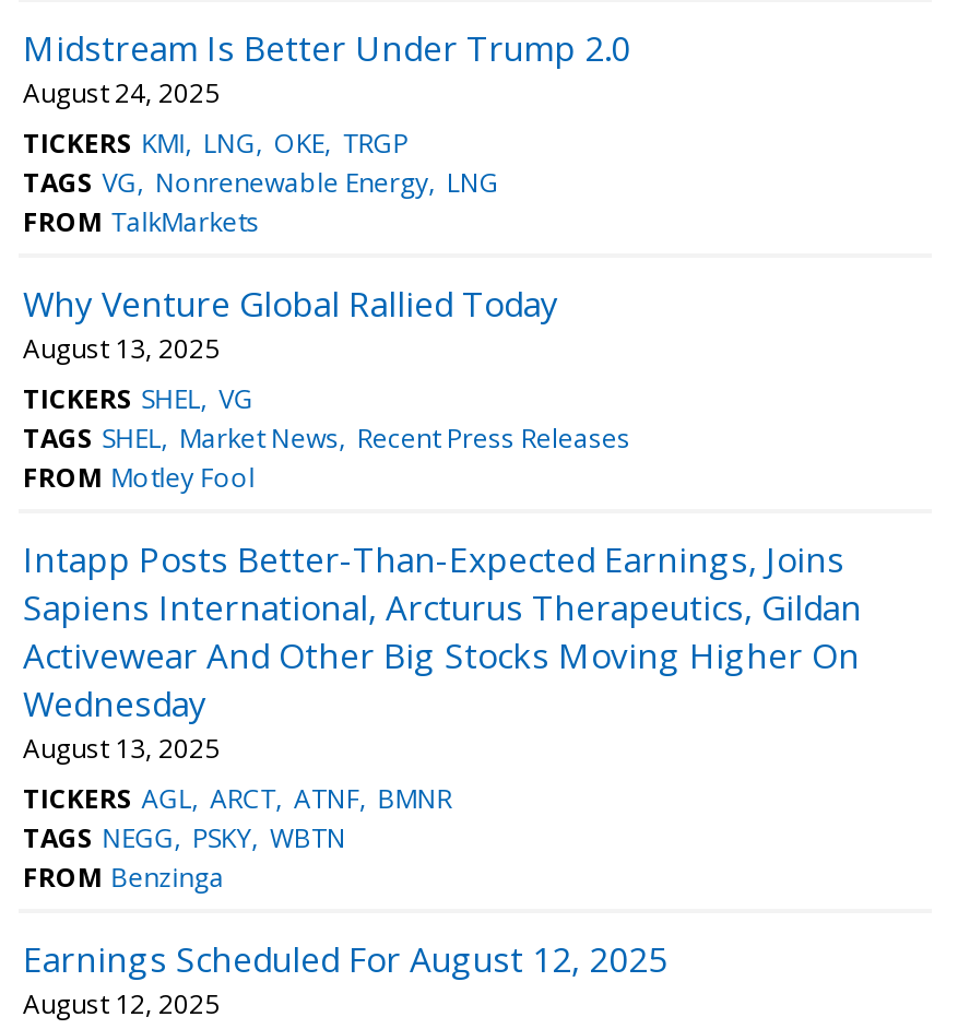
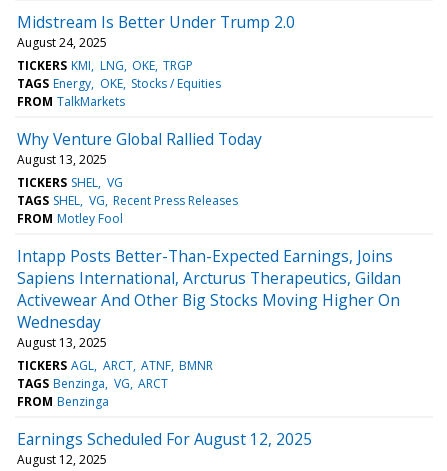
- TAGS VG Nonrenewable Energy LNG
+ TAGS Energy OKE Stocks / Equities

- TAGS SHEL Market News Recent Press Releases
+ TAGS SHEL VG Recent Press Releases

- TAGS NEGG PSKY WBTN
+ TAGS Benzinga VG ARCT
